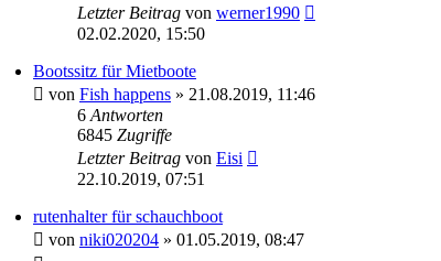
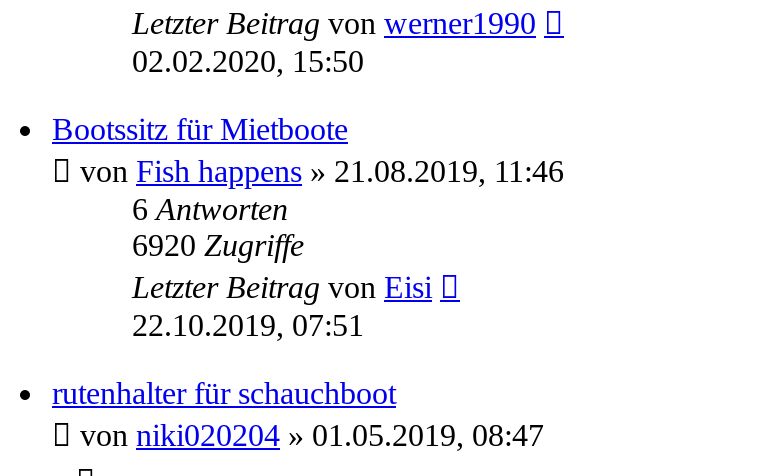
- 6845 Zugriffe
+ 6920 Zugriffe
